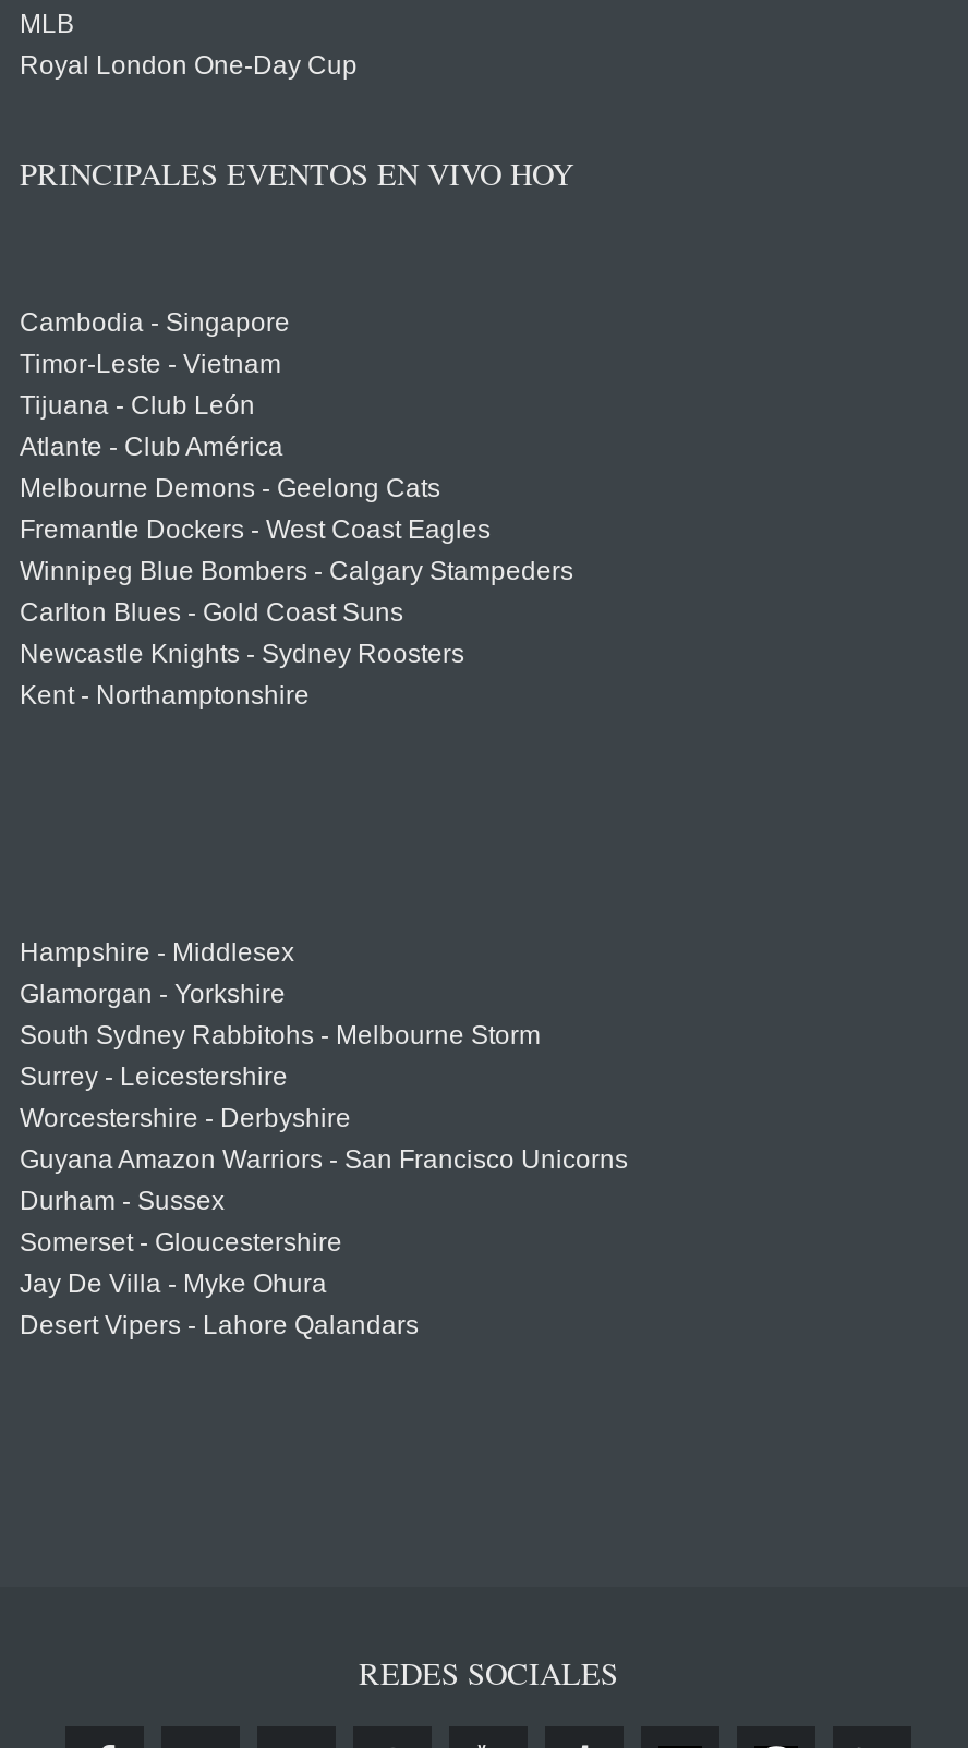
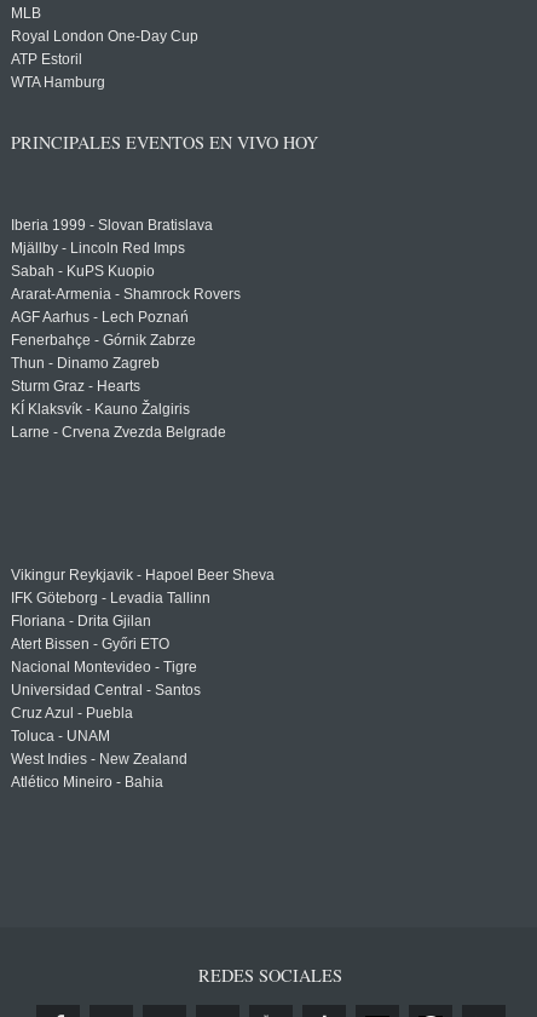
+ ATP Estoril
+ WTA Hamburg

- Cambodia - Singapore
- Timor-Leste - Vietnam
- Tijuana - Club León
- Atlante - Club América
- Melbourne Demons - Geelong Cats
- Fremantle Dockers - West Coast Eagles
- Winnipeg Blue Bombers - Calgary Stampeders
- Carlton Blues - Gold Coast Suns
- Newcastle Knights - Sydney Roosters
- Kent - Northamptonshire
+ Iberia 1999 - Slovan Bratislava
+ Mjällby - Lincoln Red Imps
+ Sabah - KuPS Kuopio
+ Ararat-Armenia - Shamrock Rovers
+ AGF Aarhus - Lech Poznań
+ Fenerbahçe - Górnik Zabrze
+ Thun - Dinamo Zagreb
+ Sturm Graz - Hearts
+ KÍ Klaksvík - Kauno Žalgiris
+ Larne - Crvena Zvezda Belgrade

- Hampshire - Middlesex
- Glamorgan - Yorkshire
- South Sydney Rabbitohs - Melbourne Storm
- Surrey - Leicestershire
- Worcestershire - Derbyshire
- Guyana Amazon Warriors - San Francisco Unicorns
- Durham - Sussex
- Somerset - Gloucestershire
- Jay De Villa - Myke Ohura
- Desert Vipers - Lahore Qalandars
+ Vikingur Reykjavik - Hapoel Beer Sheva
+ IFK Göteborg - Levadia Tallinn
+ Floriana - Drita Gjilan
+ Atert Bissen - Győri ETO
+ Nacional Montevideo - Tigre
+ Universidad Central - Santos
+ Cruz Azul - Puebla
+ Toluca - UNAM
+ West Indies - New Zealand
+ Atlético Mineiro - Bahia
